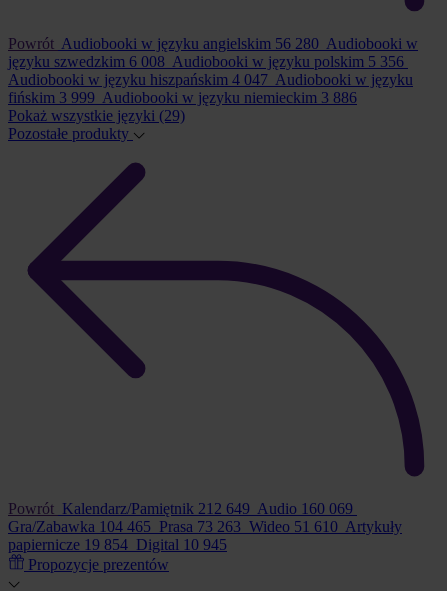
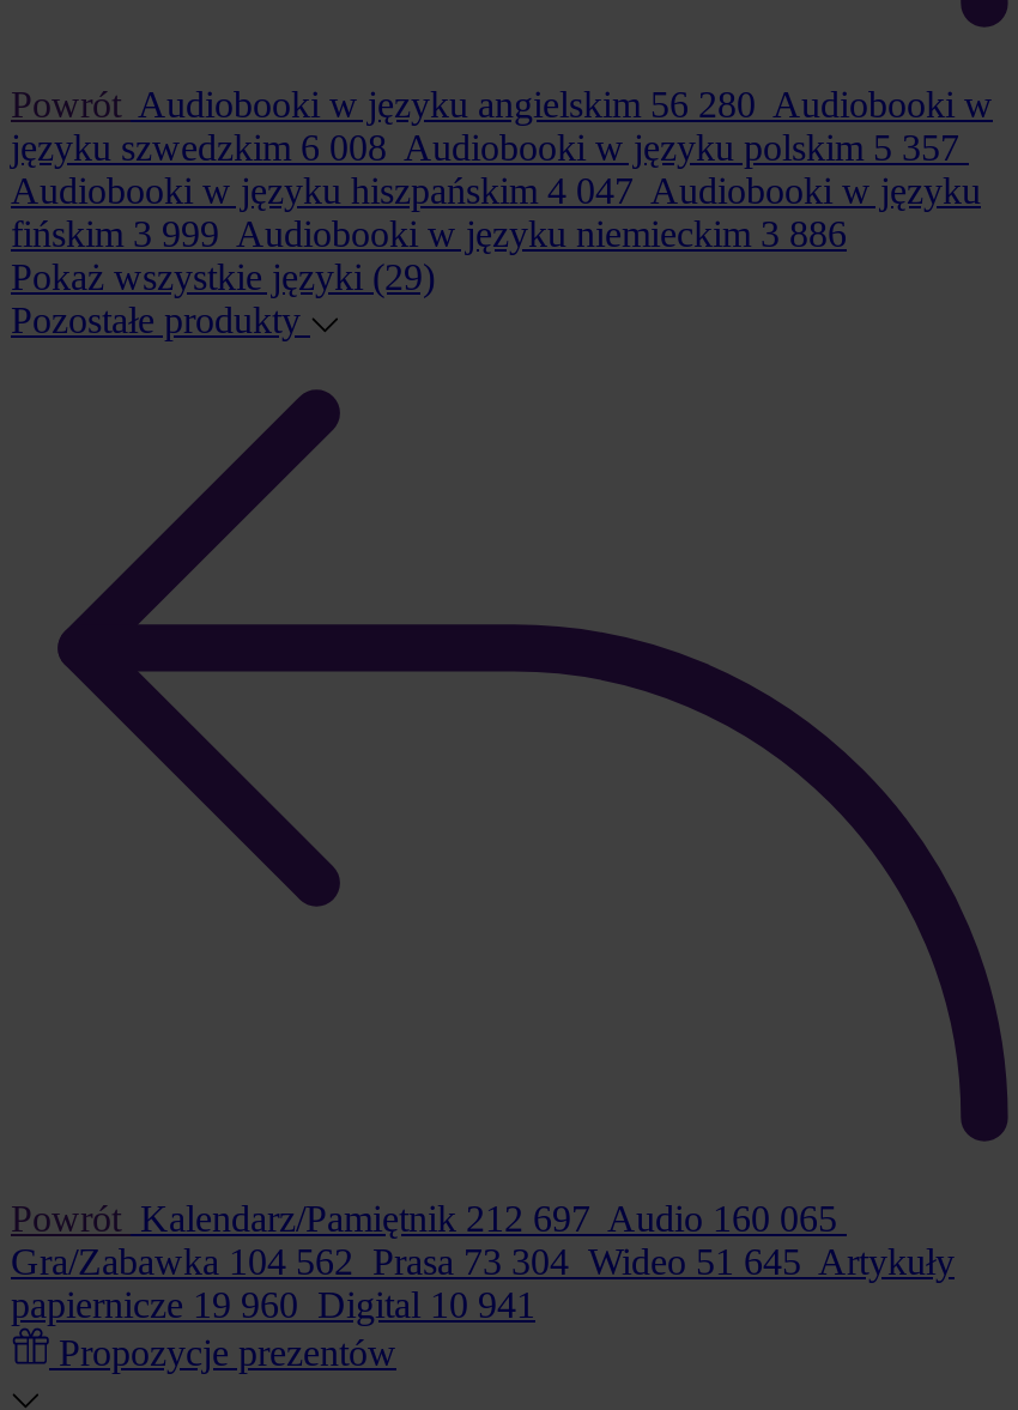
- języku szwedzkim 6 008 Audiobooki w języku polskim 5 356
+ języku szwedzkim 6 008 Audiobooki w języku polskim 5 357

- Powrót Kalendarz/Pamiętnik 212 649 Audio 160 069
+ Powrót Kalendarz/Pamiętnik 212 697 Audio 160 065

- Gra/Zabawka 104 465 Prasa 73 263 Wideo 51 610 Artykuły
+ Gra/Zabawka 104 562 Prasa 73 304 Wideo 51 645 Artykuły

- papiernicze 19 854 Digital 10 945
+ papiernicze 19 960 Digital 10 941
